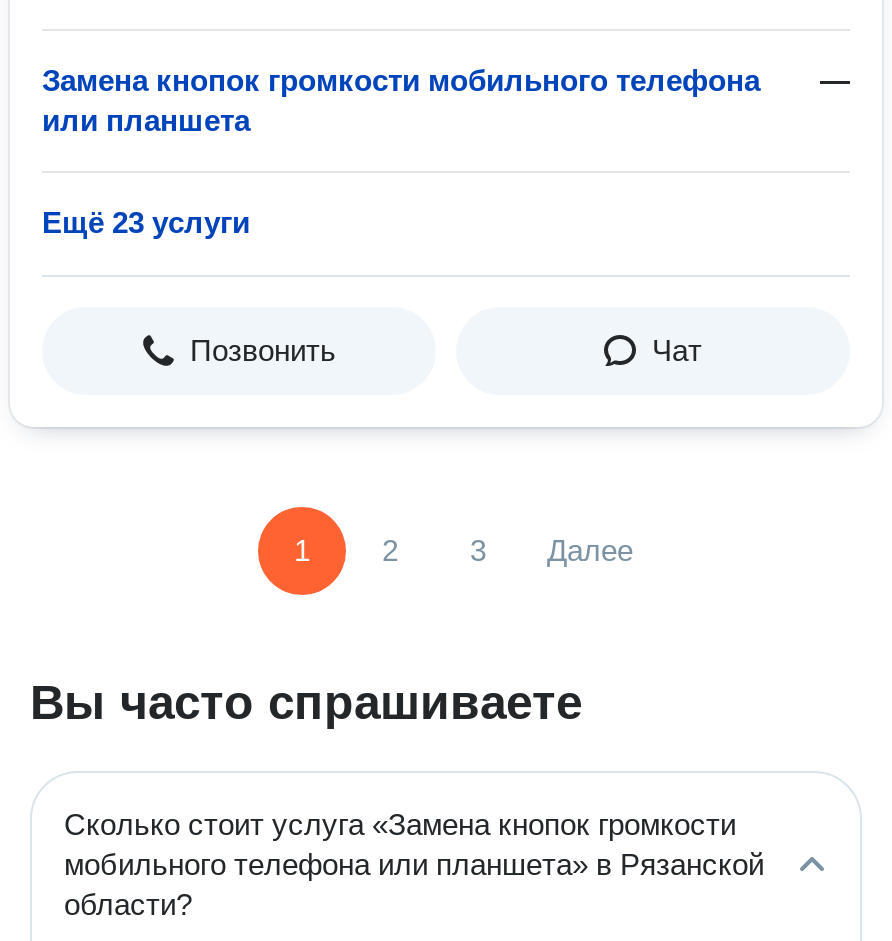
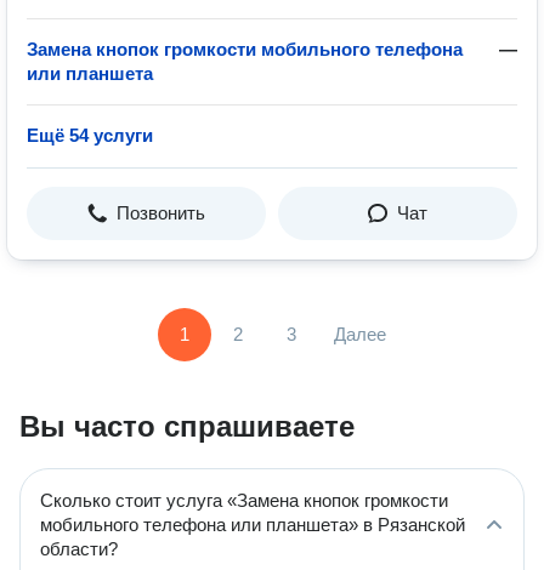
- Ещё 23 услуги
+ Ещё 54 услуги
